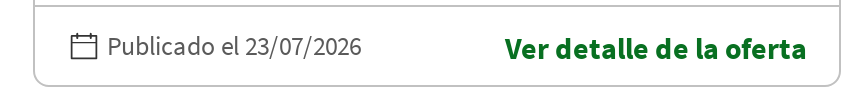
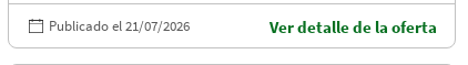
- Publicado el 23/07/2026
+ Publicado el 21/07/2026
